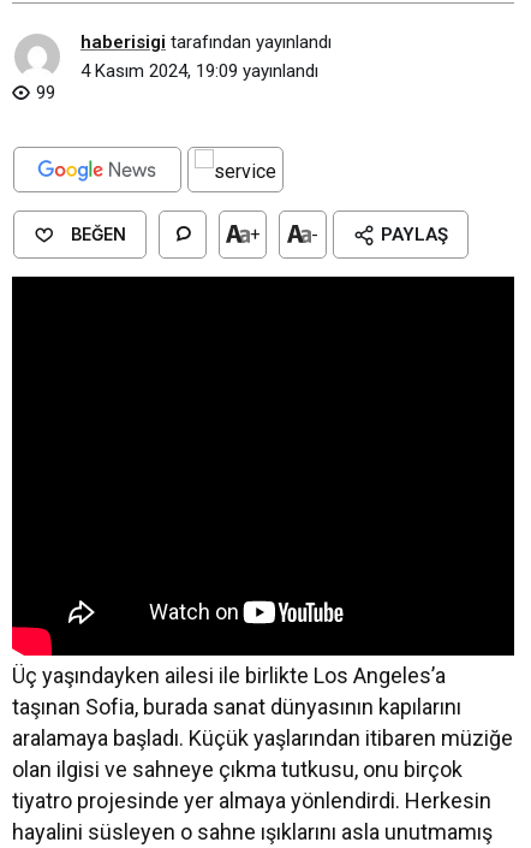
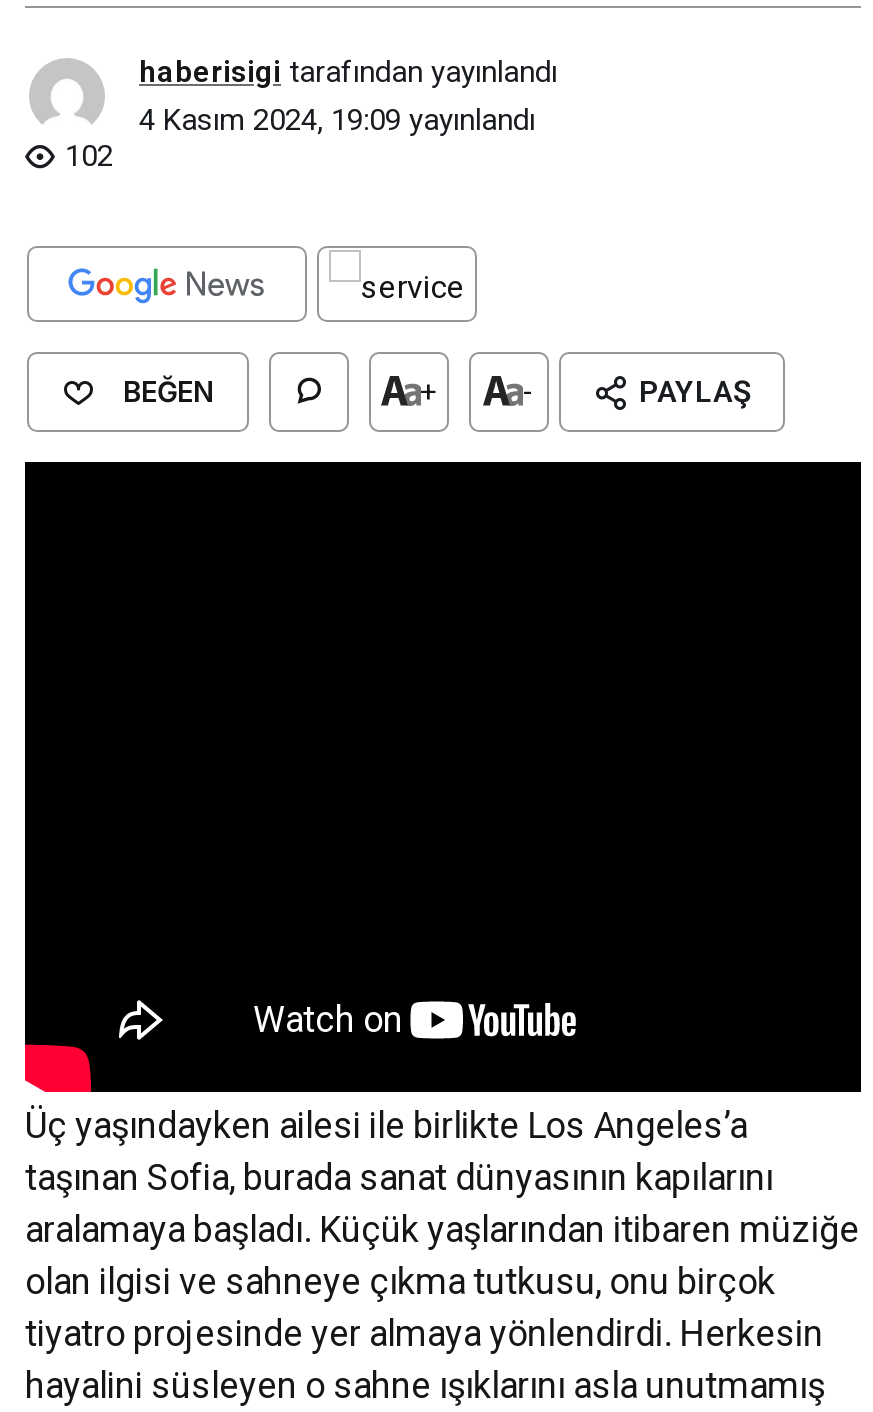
- 99
+ 102
